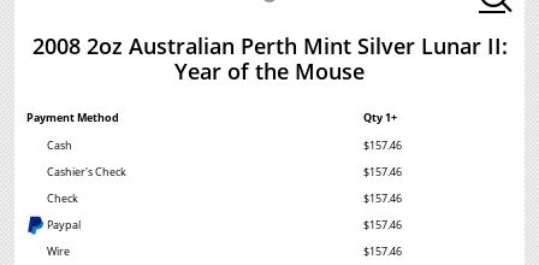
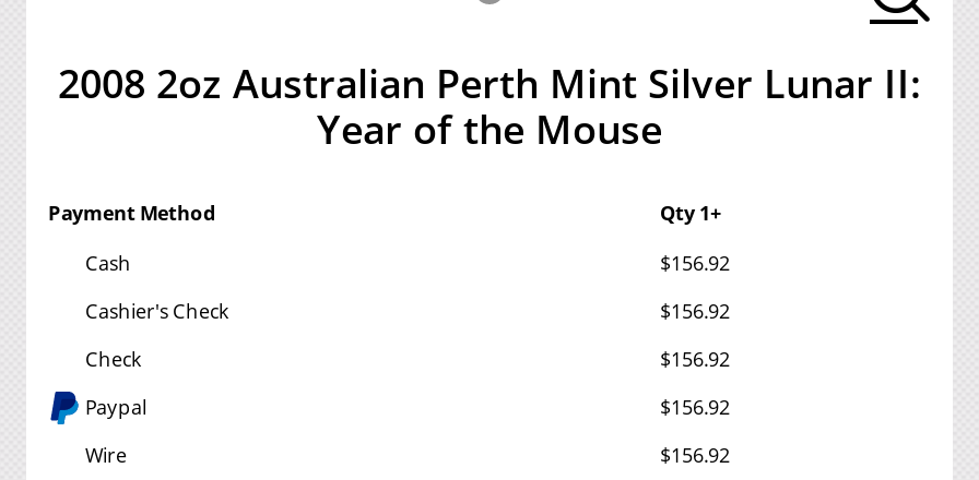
- $157.46
+ $156.92

- $157.46
+ $156.92

- $157.46
+ $156.92

- $157.46
+ $156.92

- $157.46
+ $156.92
